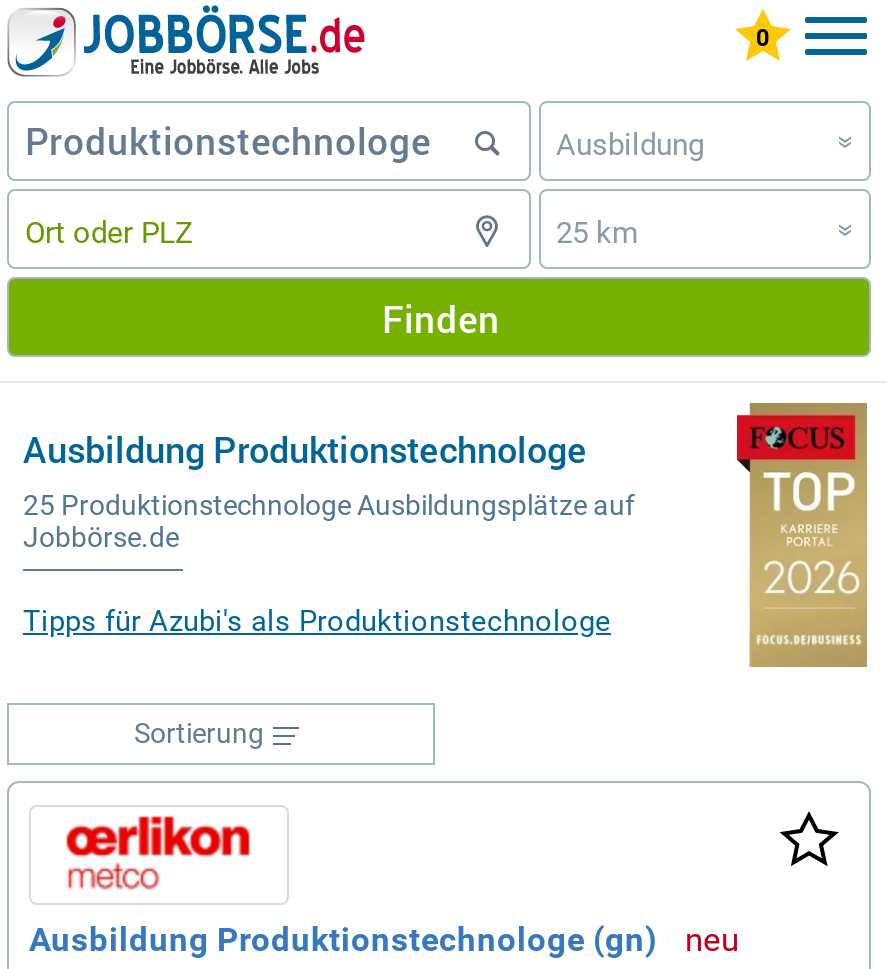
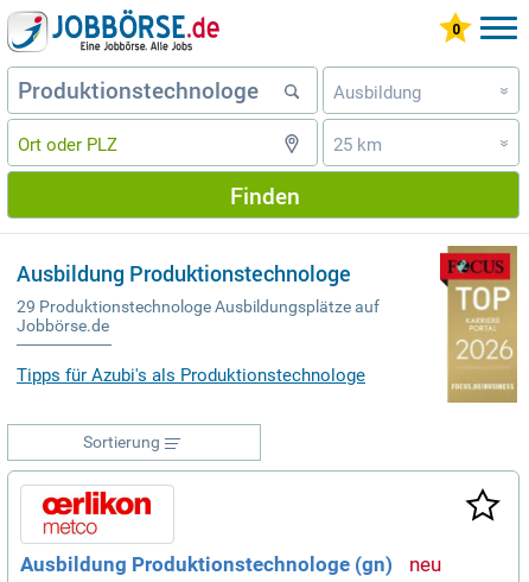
- 25 Produktionstechnologe Ausbildungsplätze auf
+ 29 Produktionstechnologe Ausbildungsplätze auf
